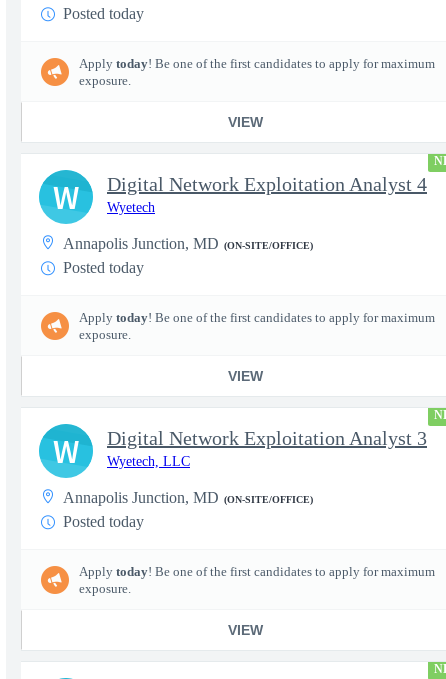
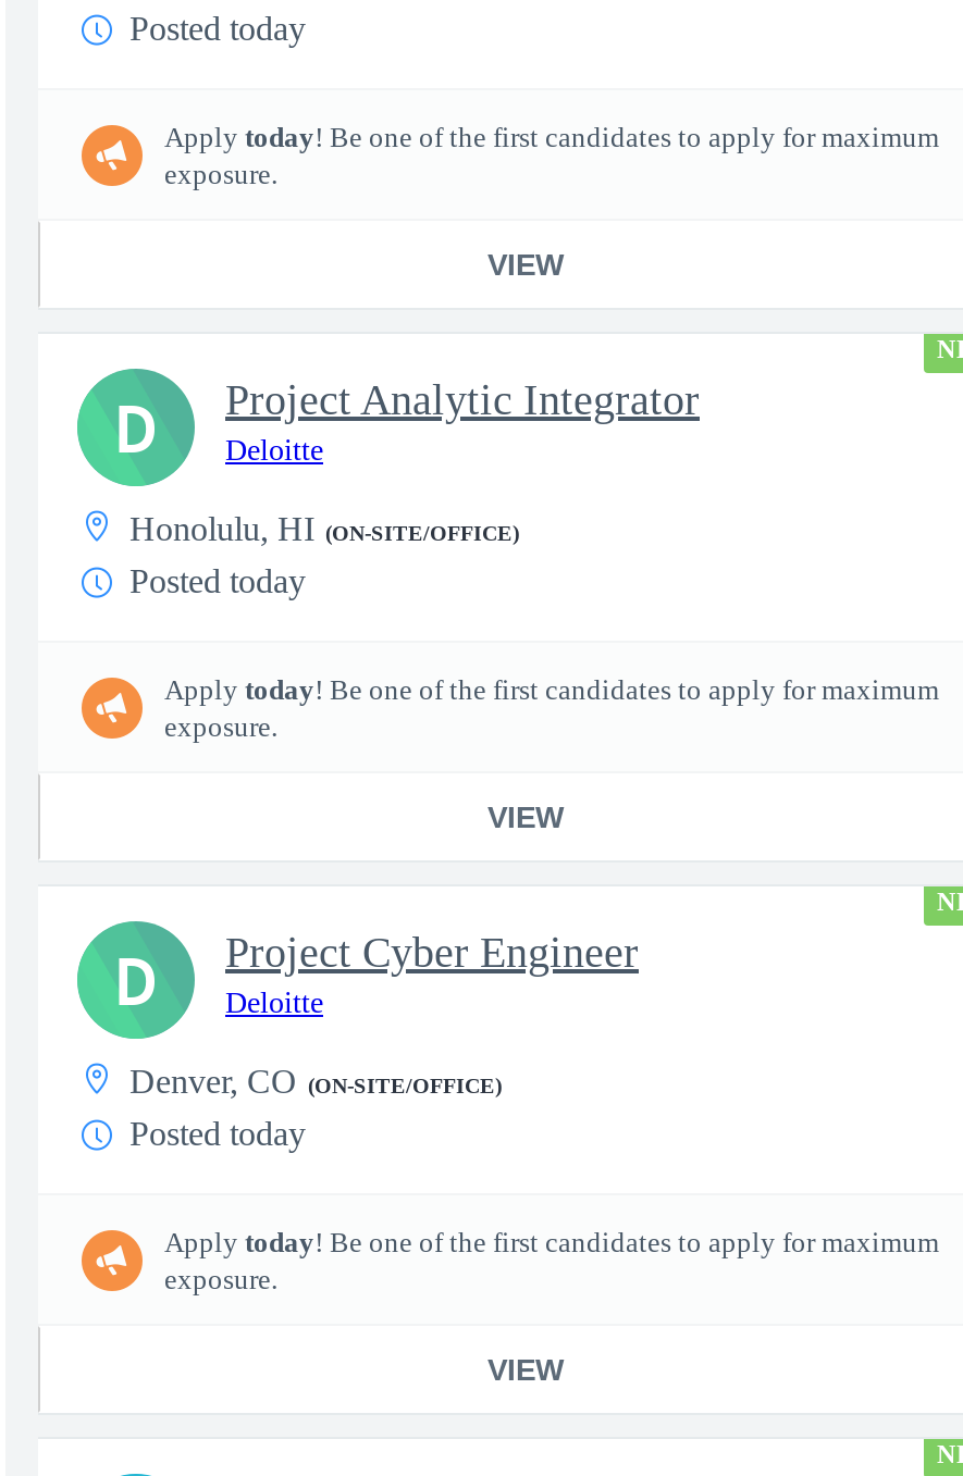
- W
+ D

- Digital Network Exploitation Analyst 4
- Wyetech
+ Project Analytic Integrator
+ Deloitte

- Annapolis Junction, MD (ON-SITE/OFFICE)
+ Honolulu, HI (ON-SITE/OFFICE)

- W
+ D

- Digital Network Exploitation Analyst 3
- Wyetech, LLC
+ Project Cyber Engineer
+ Deloitte

- Annapolis Junction, MD (ON-SITE/OFFICE)
+ Denver, CO (ON-SITE/OFFICE)
